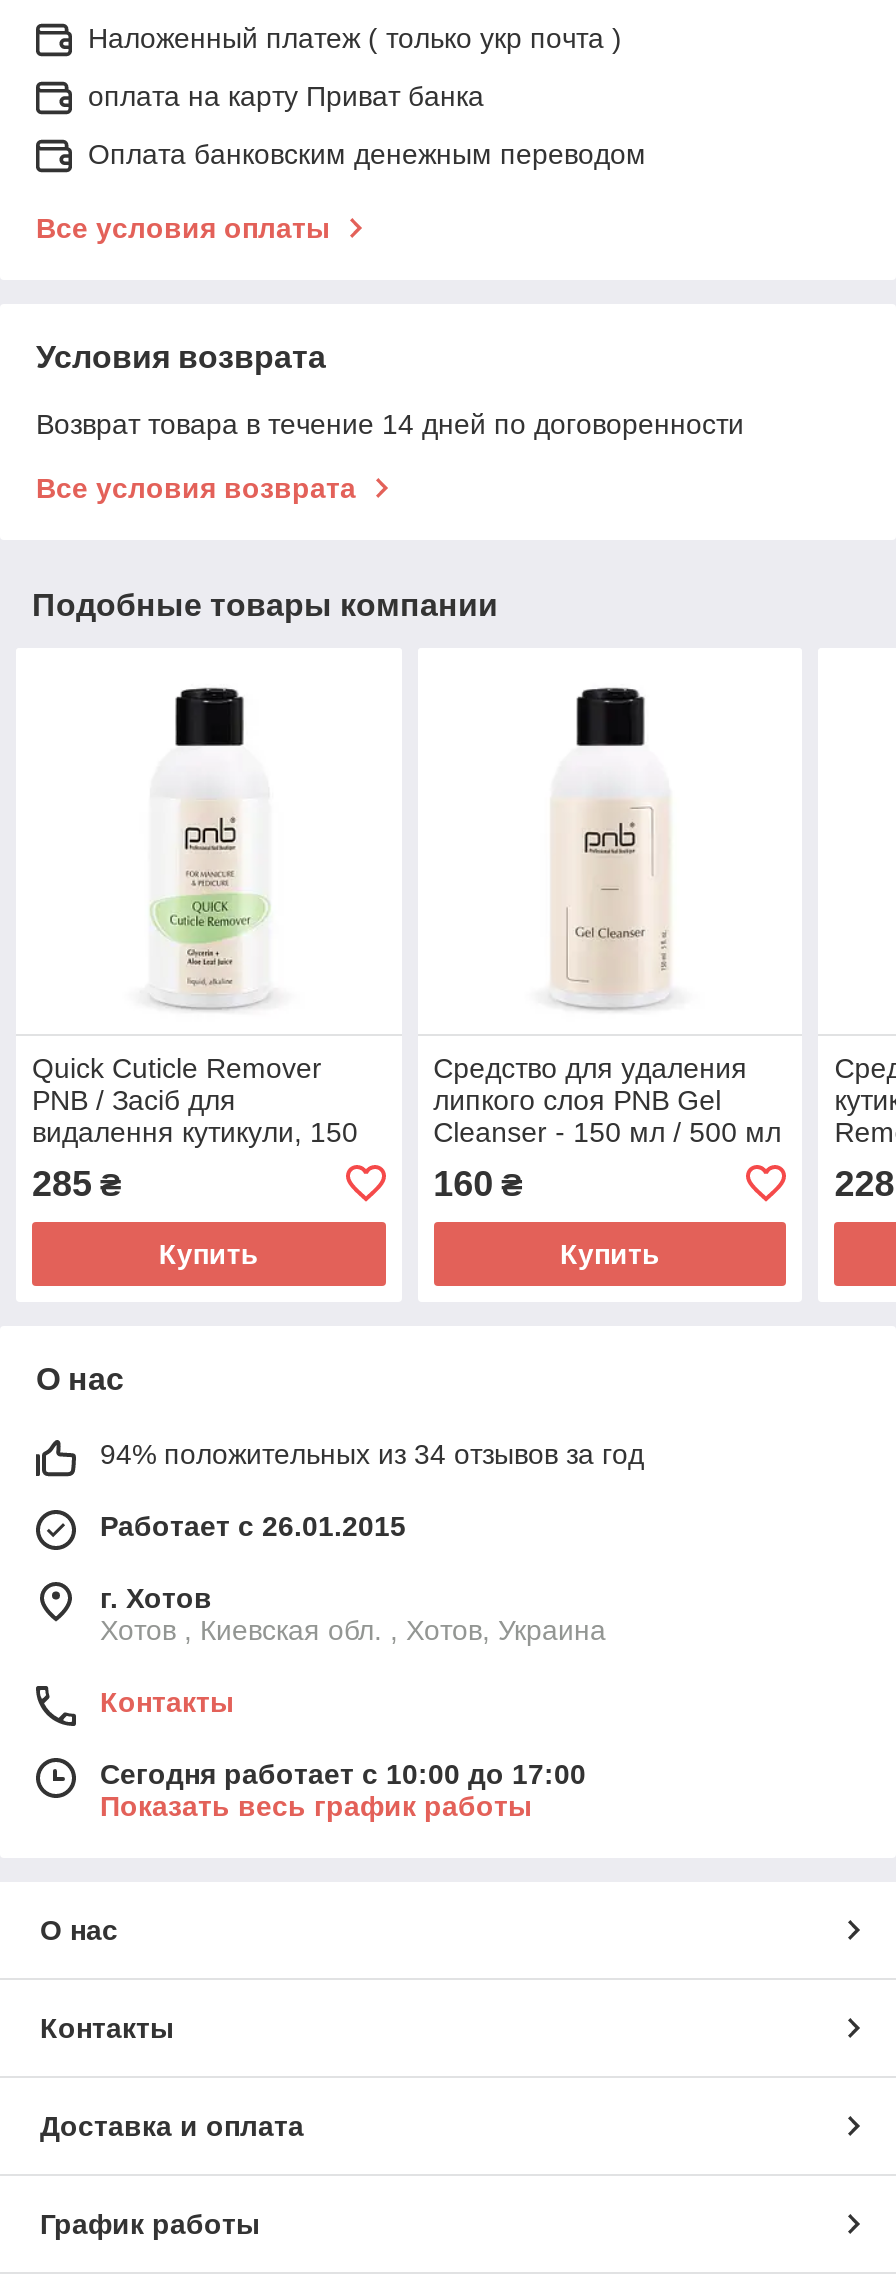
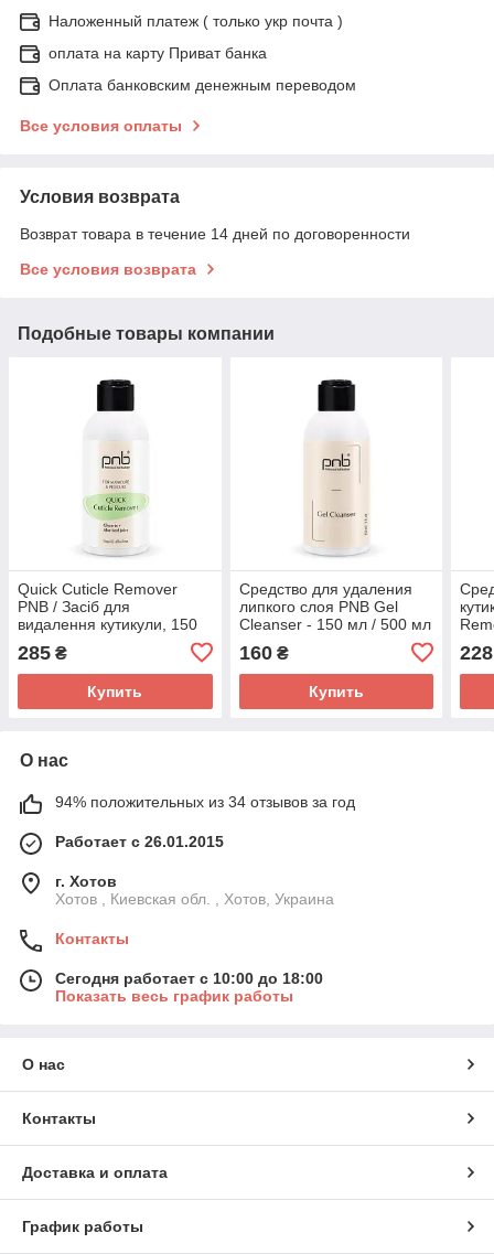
- Сегодня работает с 10:00 до 17:00
+ Сегодня работает с 10:00 до 18:00
